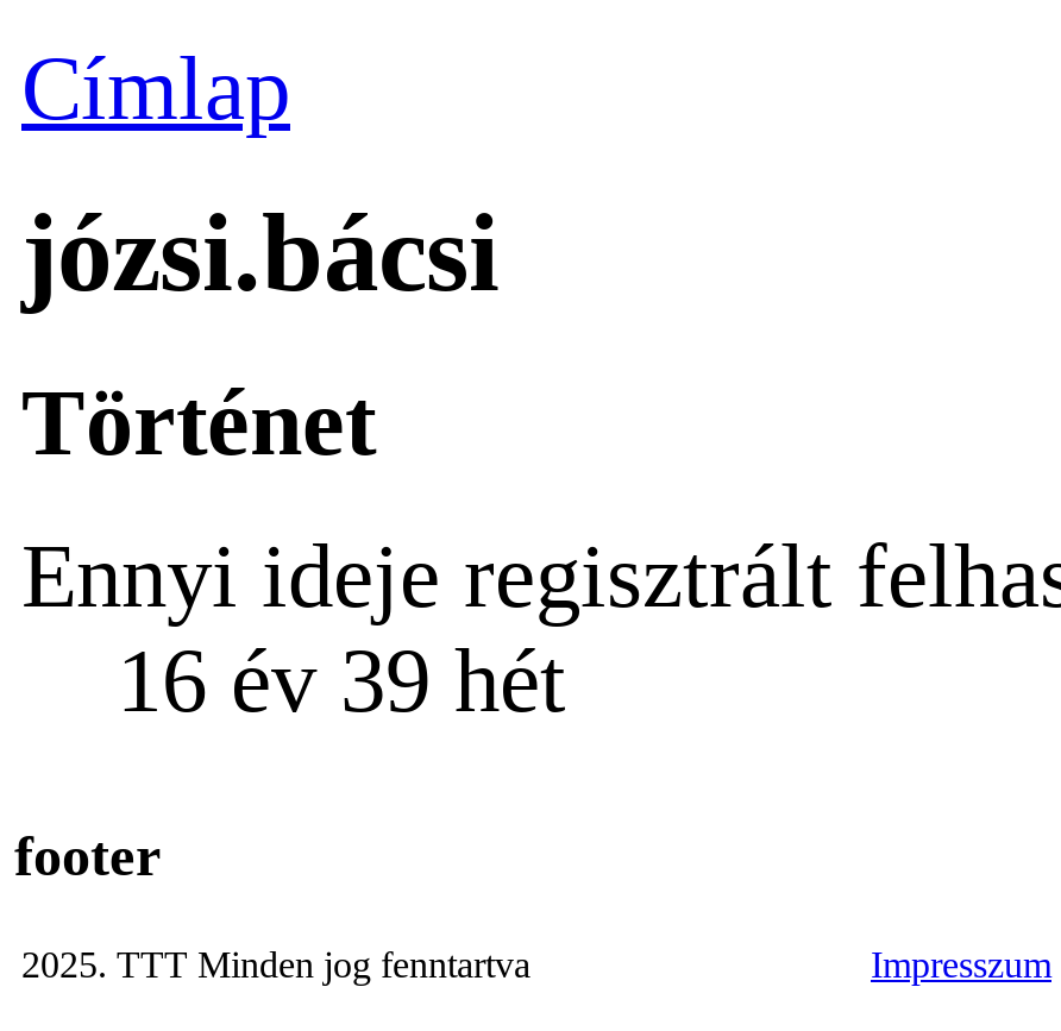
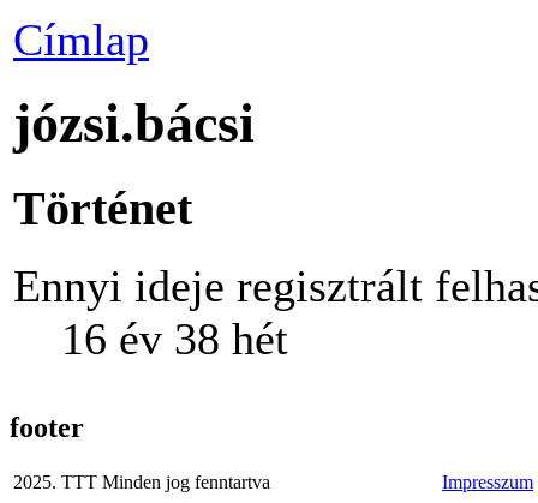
- 16 év 39 hét
+ 16 év 38 hét
